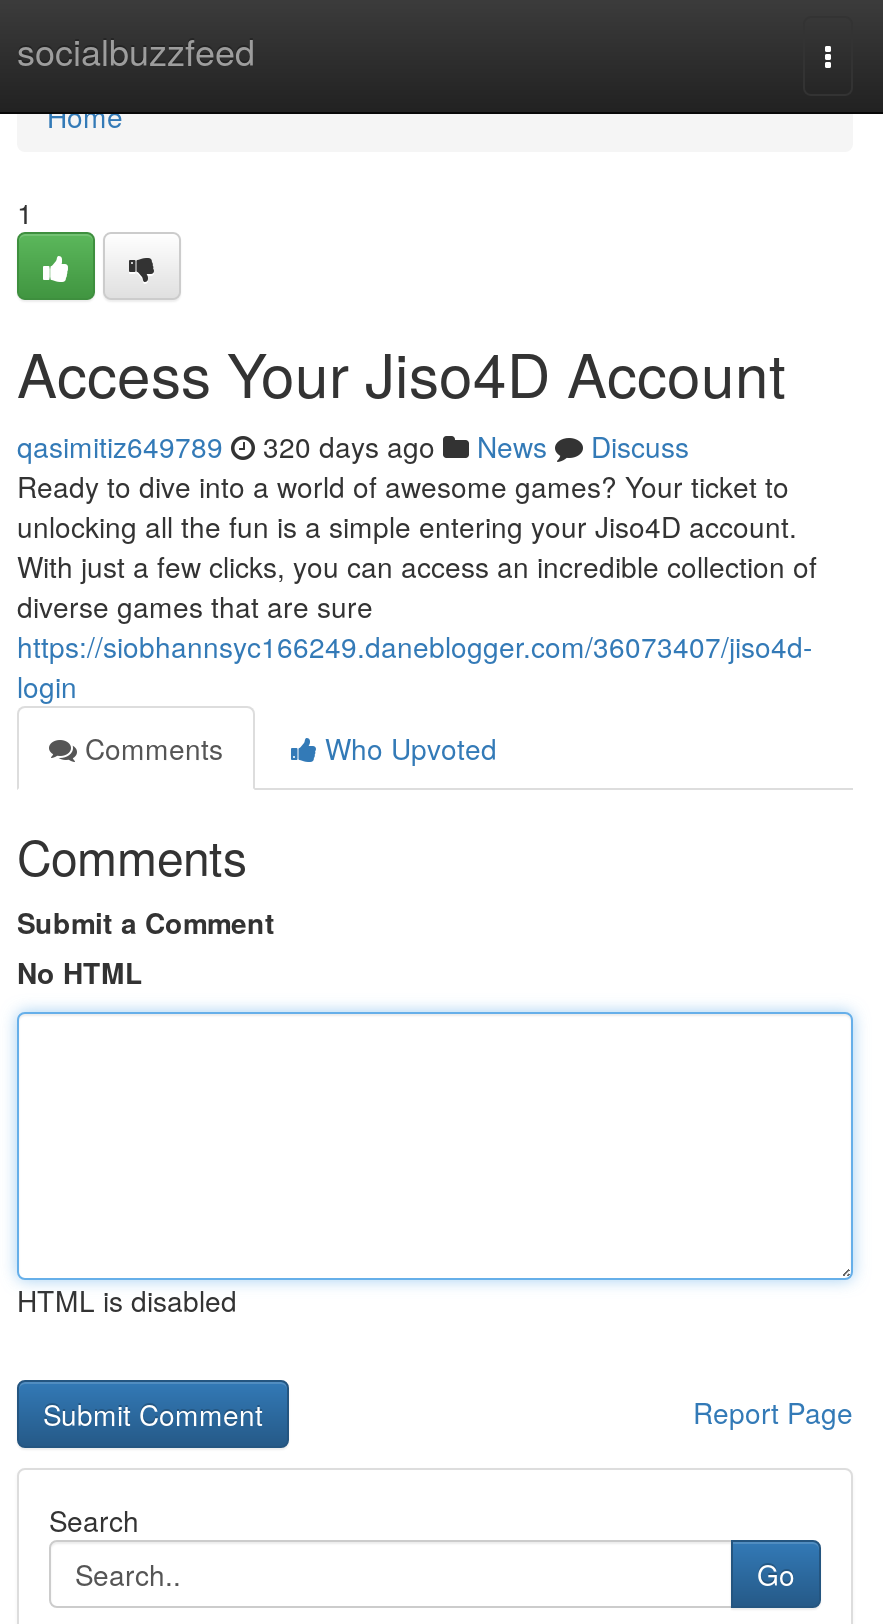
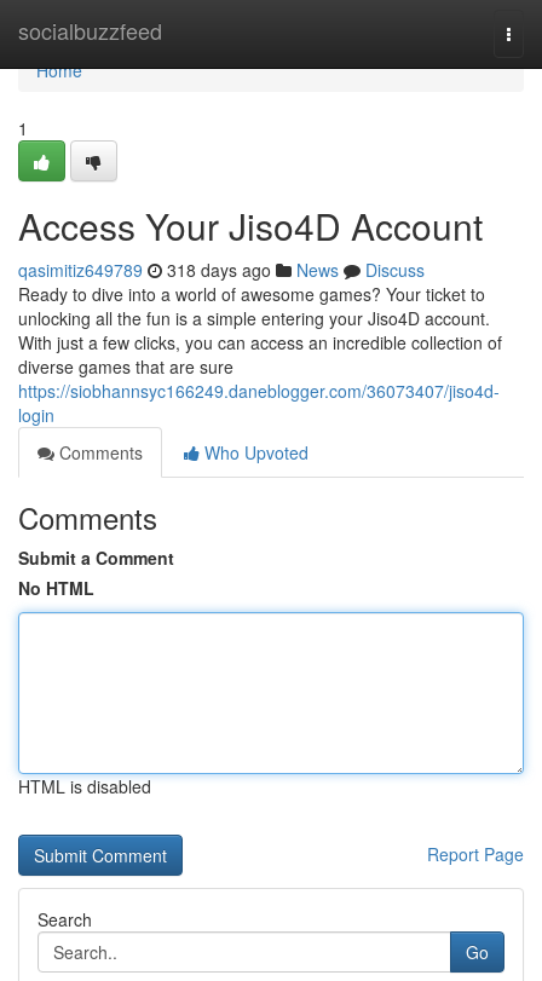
- qasimitiz649789 320 days ago News Discuss
+ qasimitiz649789 318 days ago News Discuss
